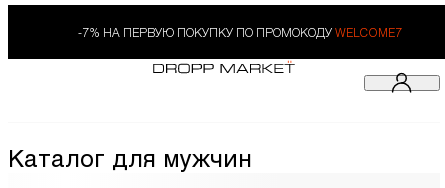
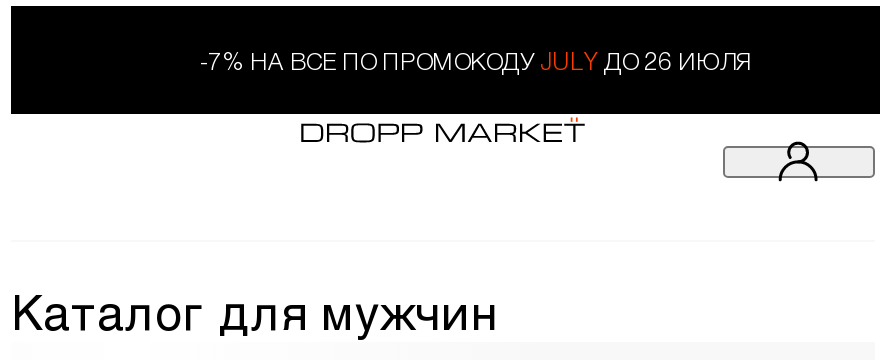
- -7% НА ПЕРВУЮ ПОКУПКУ ПО ПРОМОКОДУ WELCOME7
+ -7% НА ВСЕ ПО ПРОМОКОДУ JULY ДО 26 ИЮЛЯ
